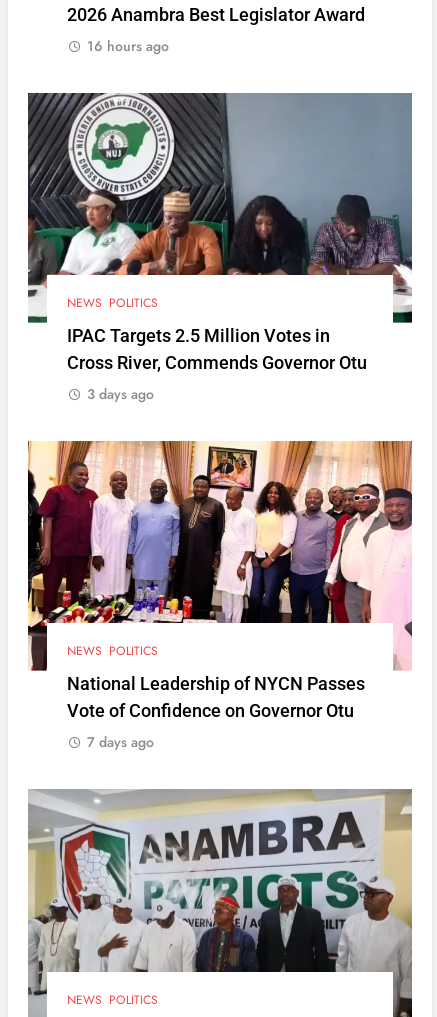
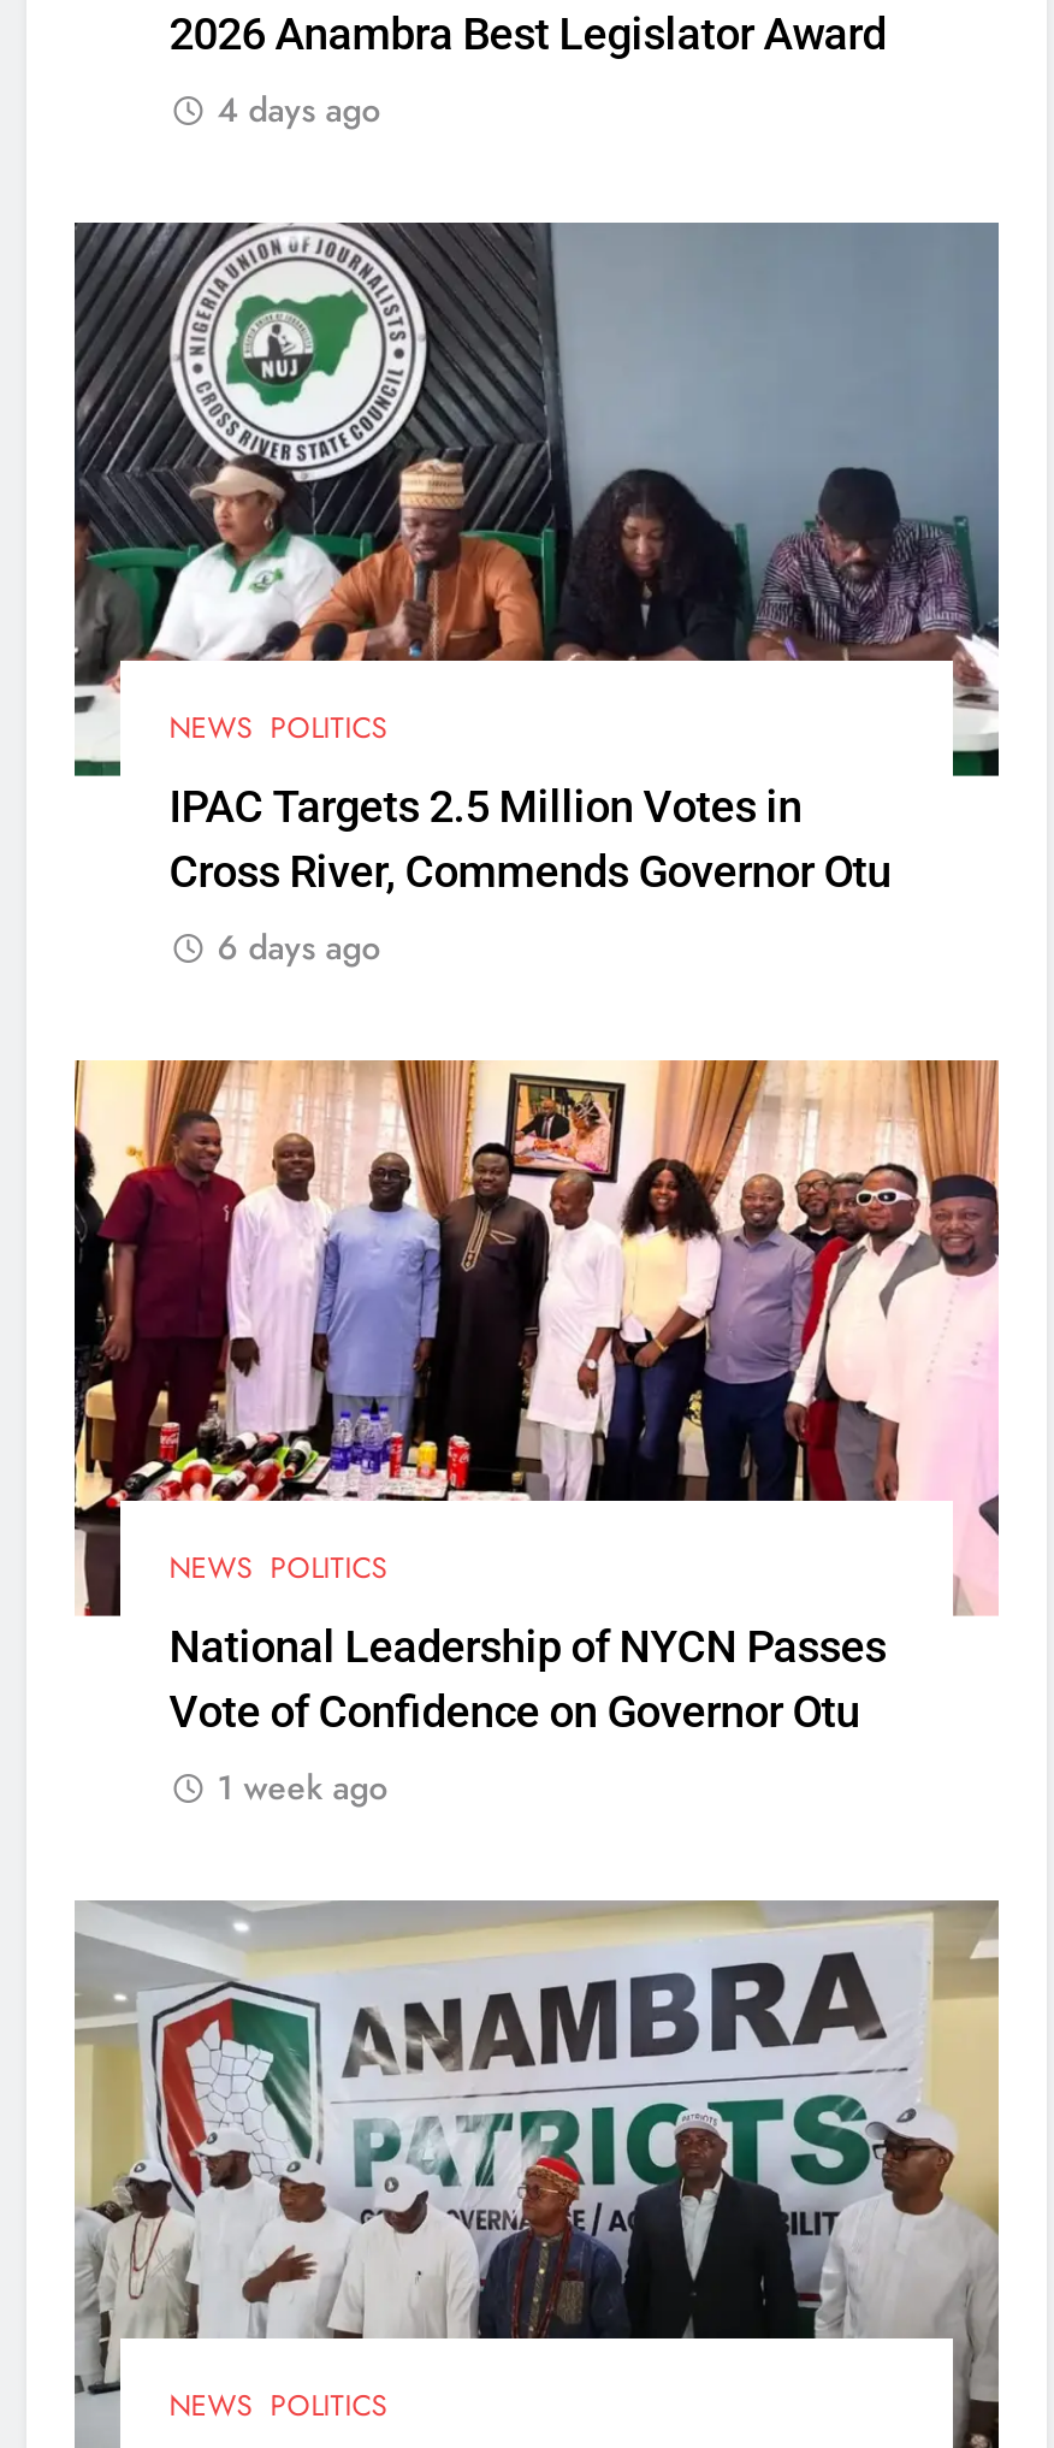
- 16 hours ago
+ 4 days ago

- 3 days ago
+ 6 days ago

- 7 days ago
+ 1 week ago
